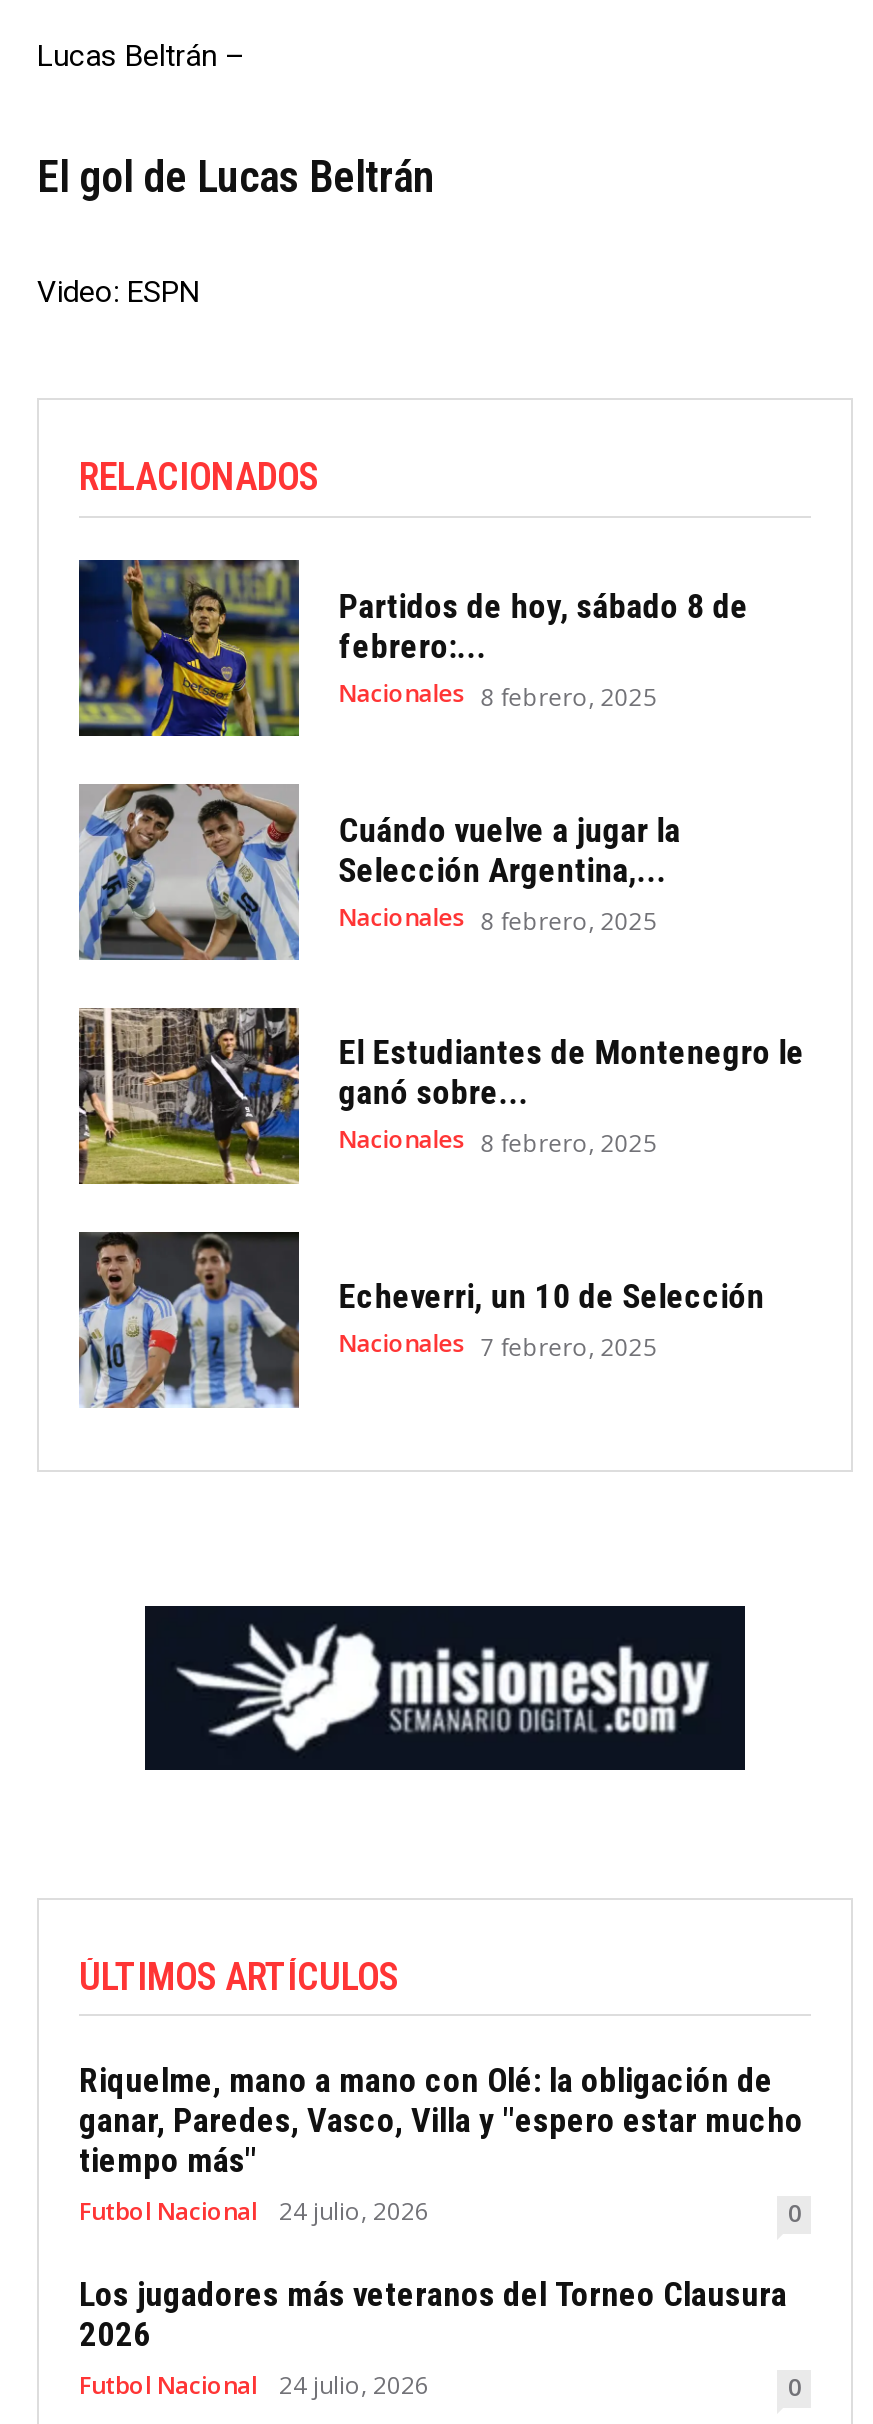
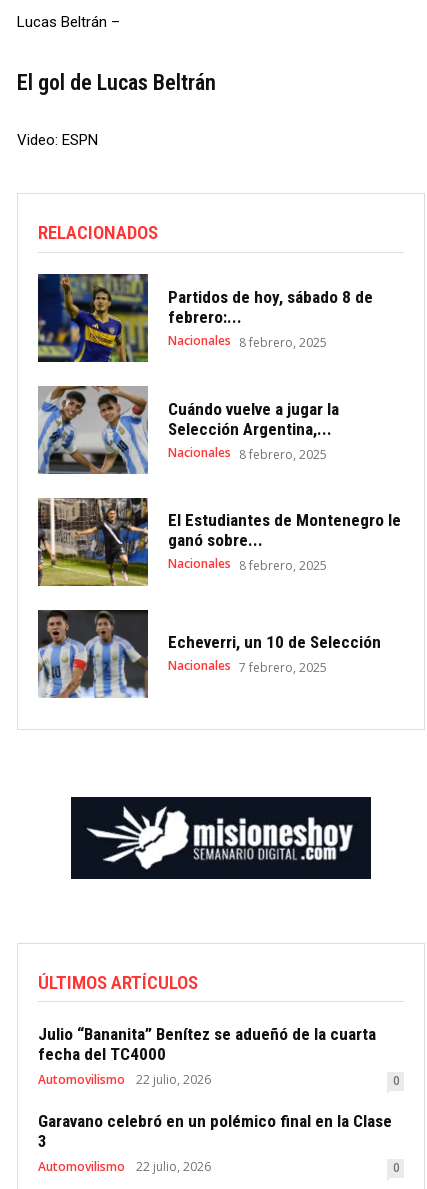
- Riquelme, mano a mano con Olé: la obligación de
- ganar, Paredes, Vasco, Villa y "espero estar mucho
- tiempo más"
- Futbol Nacional
- 24 julio, 2026
+ Julio “Bananita” Benítez se adueñó de la cuarta
+ fecha del TC4000
+ Automovilismo
+ 22 julio, 2026

- Los jugadores más veteranos del Torneo Clausura
- 2026
- Futbol Nacional
- 24 julio, 2026
+ Garavano celebró en un polémico final en la Clase
+ 3
+ Automovilismo
+ 22 julio, 2026
